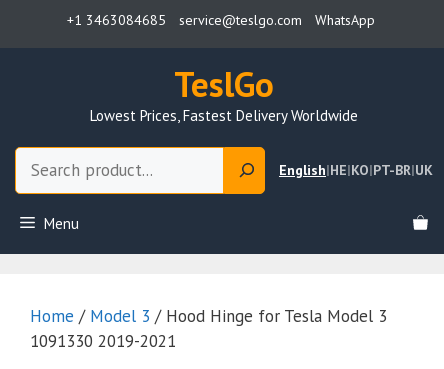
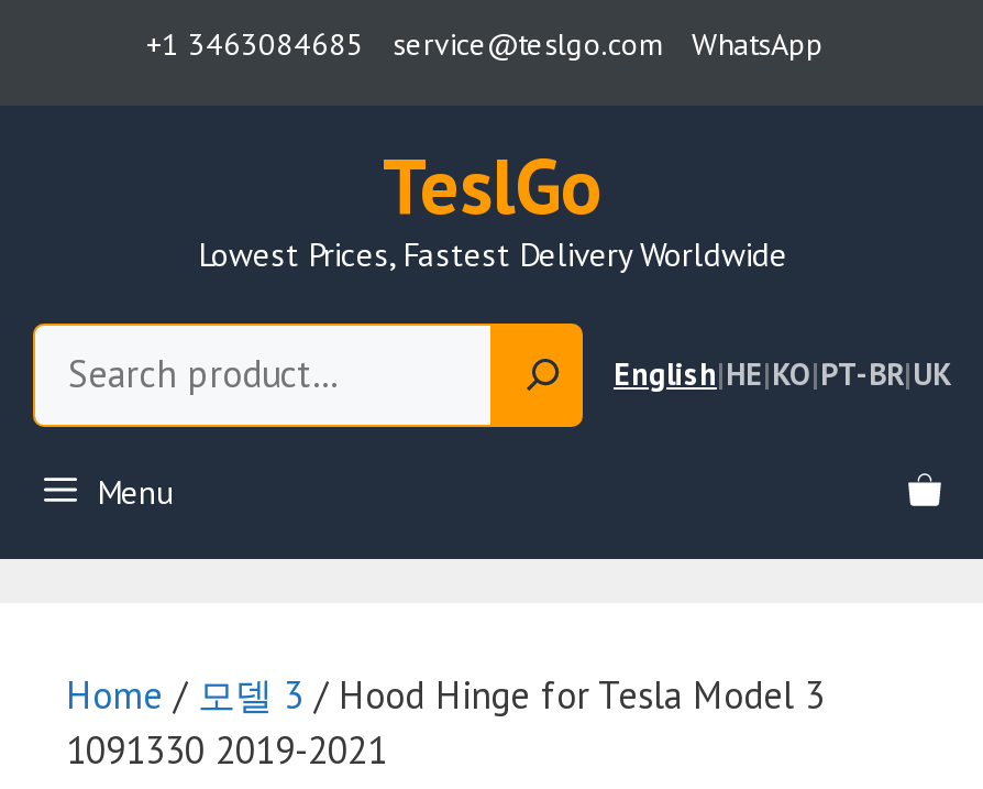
- Home / Model 3 / Hood Hinge for Tesla Model 3
+ Home / 모델 3 / Hood Hinge for Tesla Model 3
